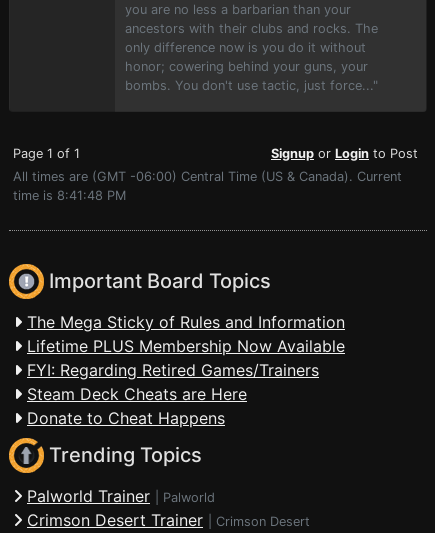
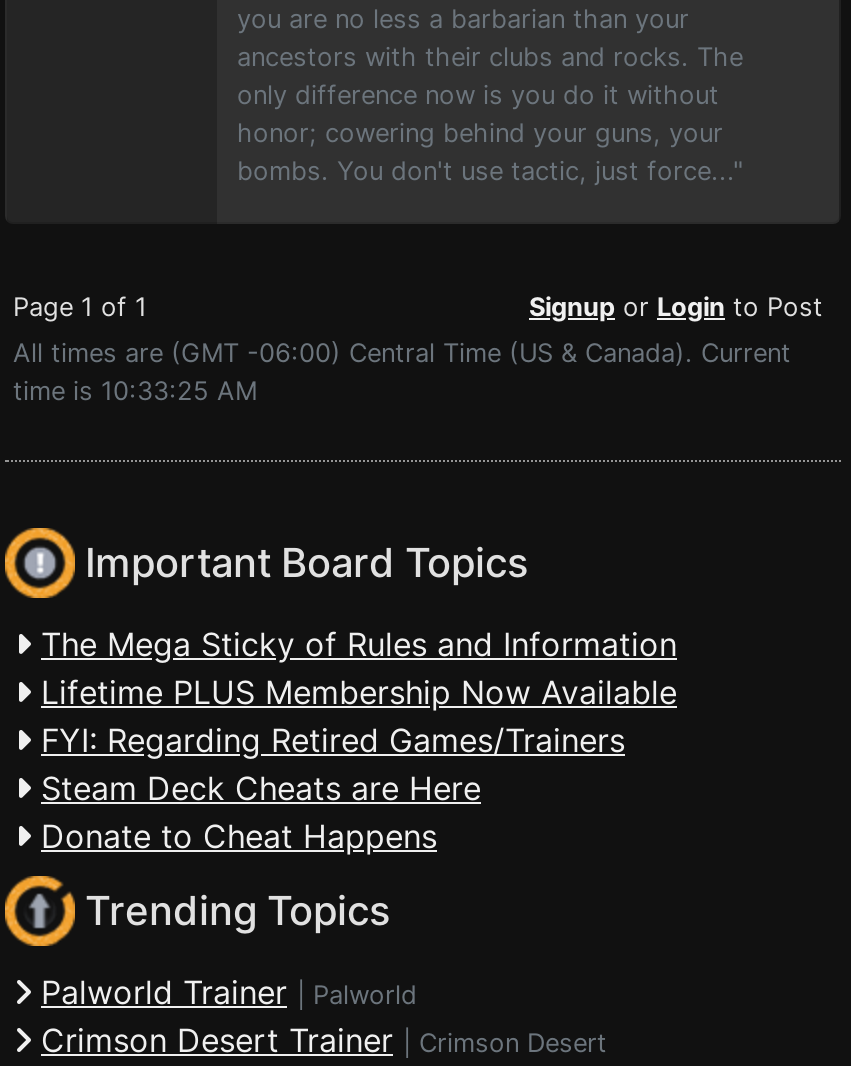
- time is 8:41:48 PM
+ time is 10:33:25 AM
